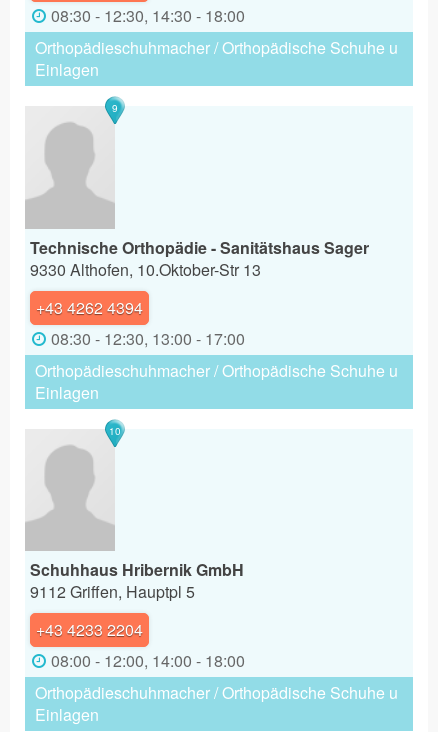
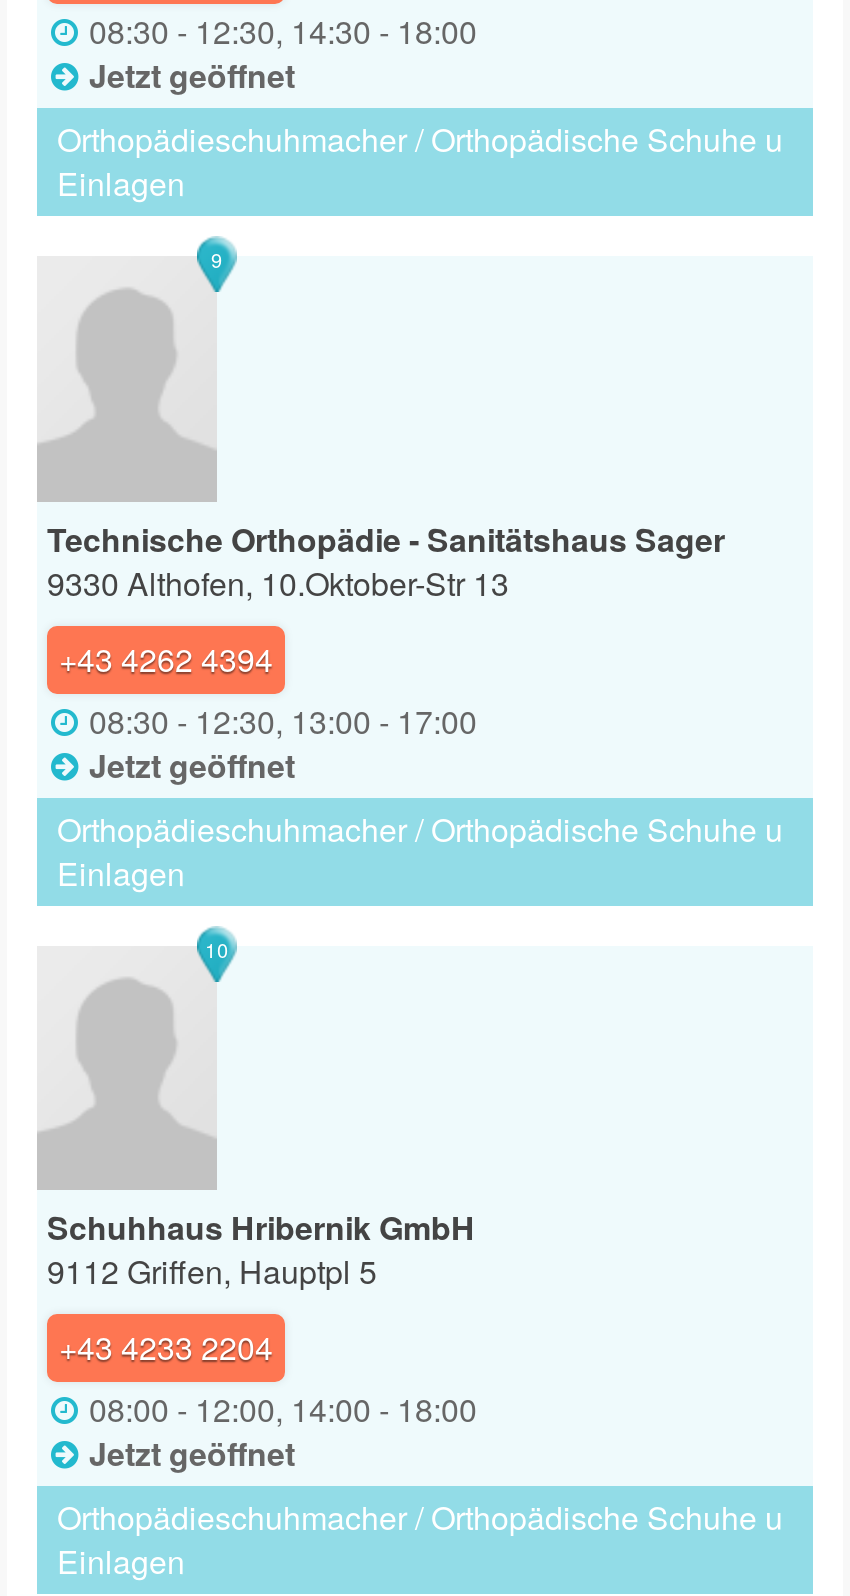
+ Jetzt geöffnet

+ Jetzt geöffnet

+ Jetzt geöffnet
